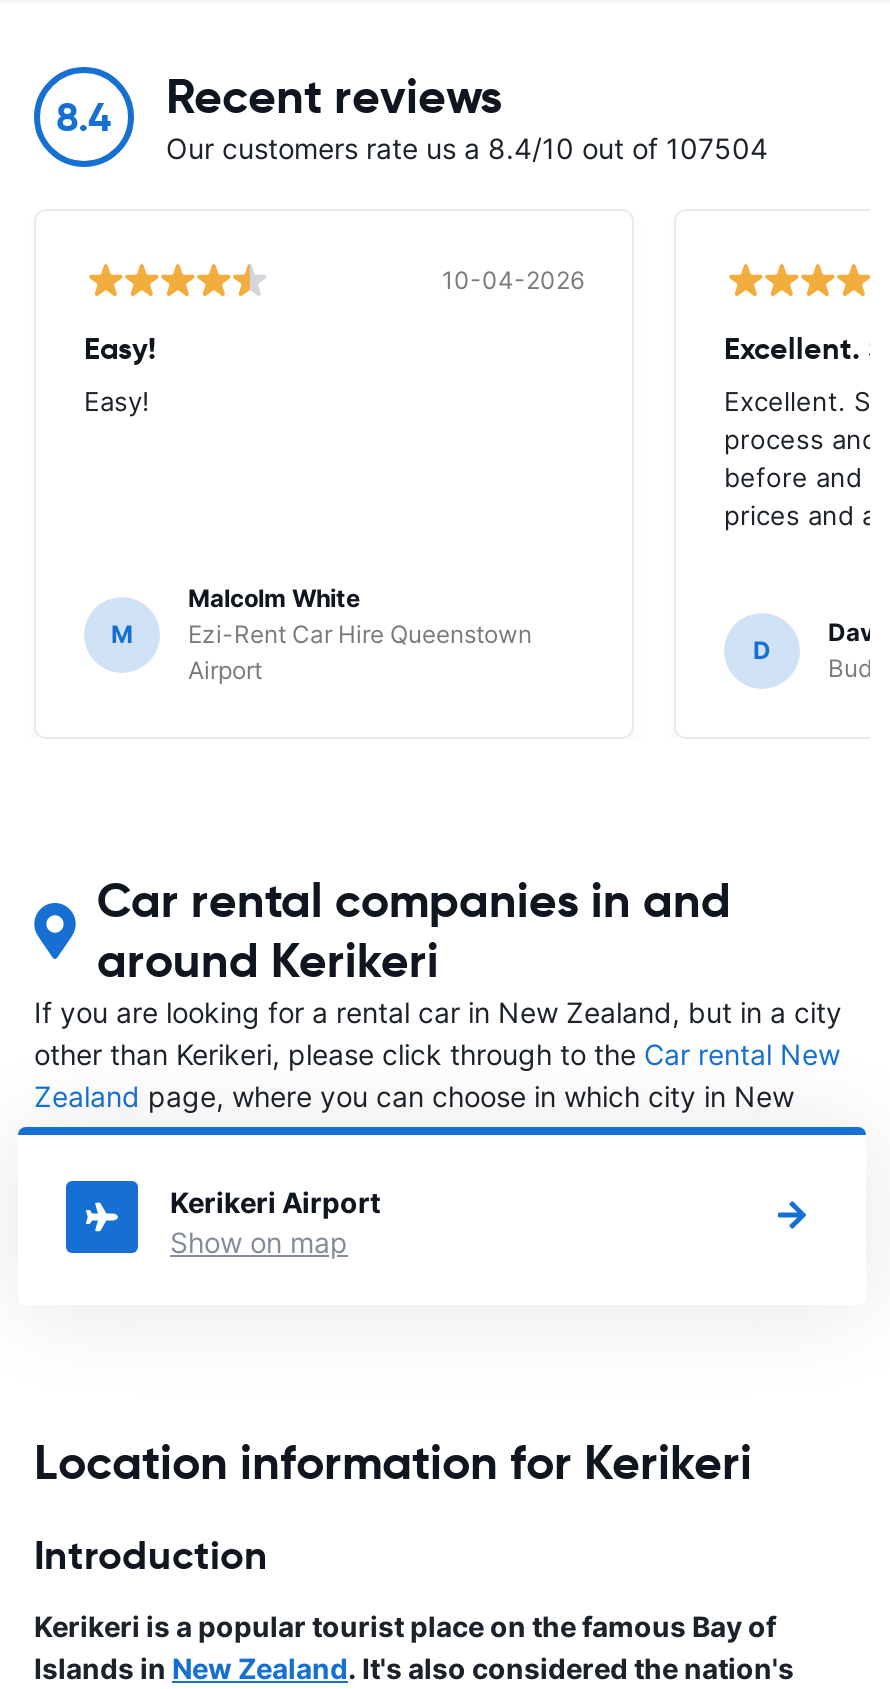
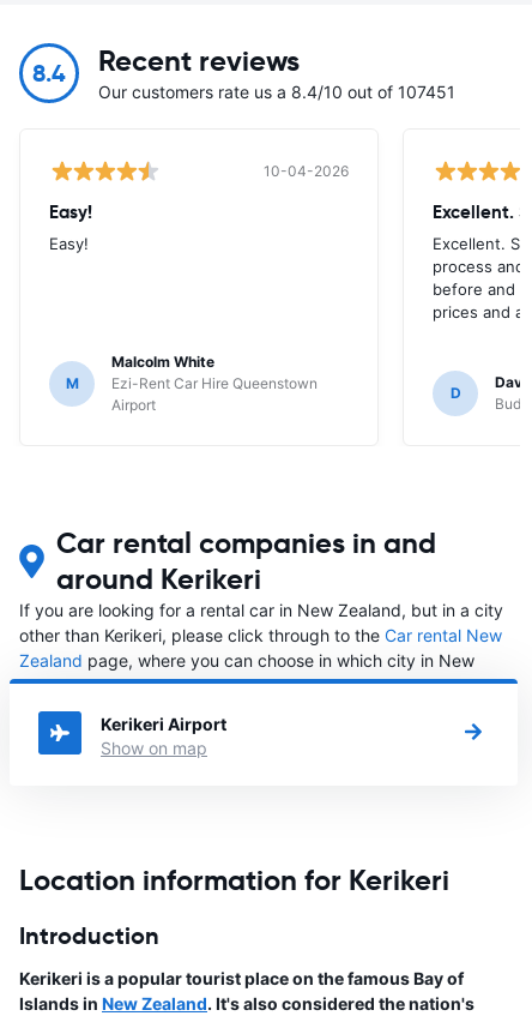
- Our customers rate us a 8.4/10 out of 107504
+ Our customers rate us a 8.4/10 out of 107451
